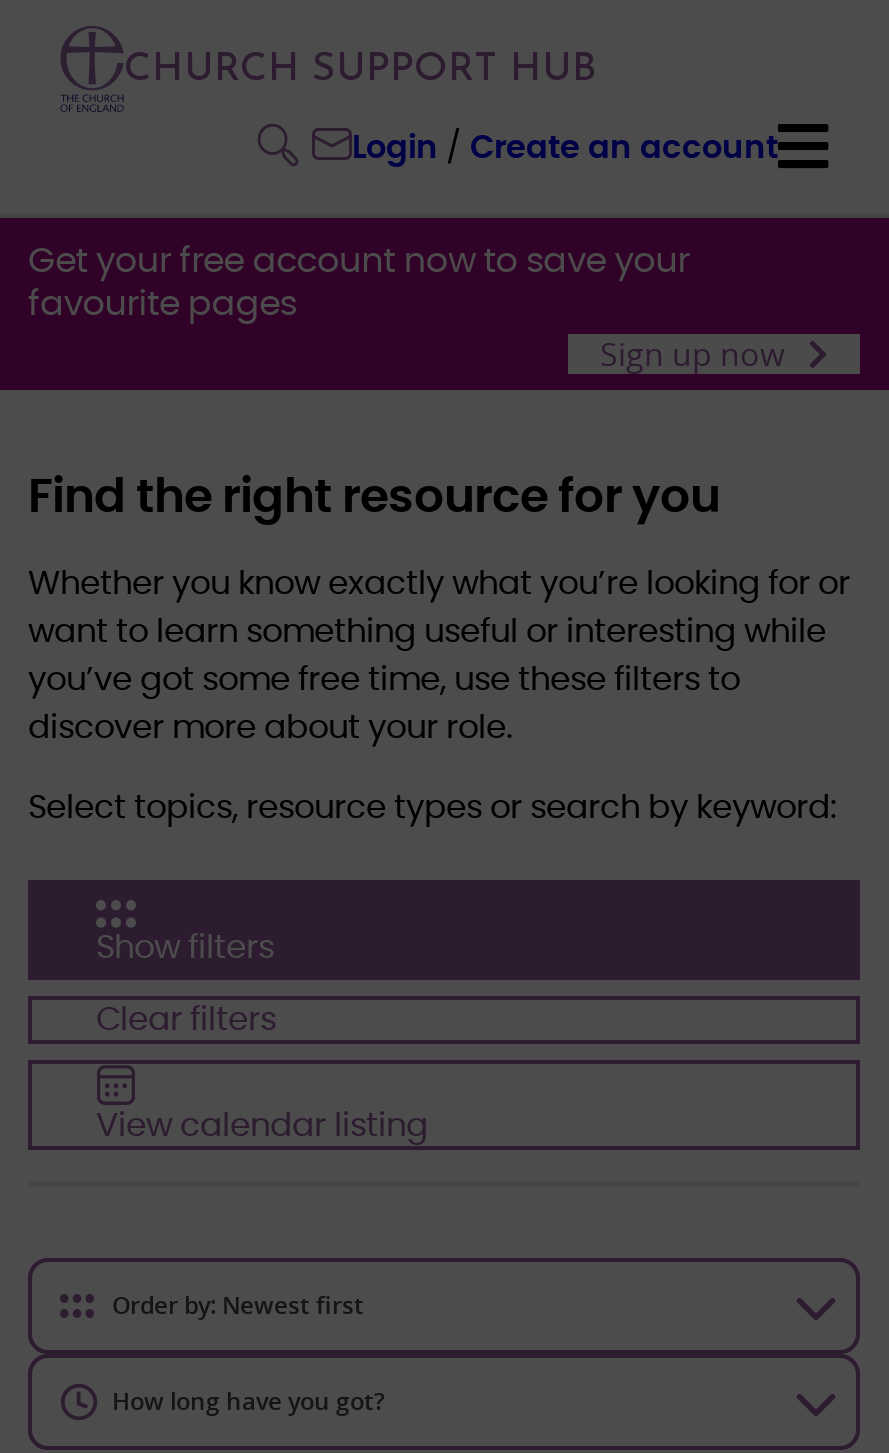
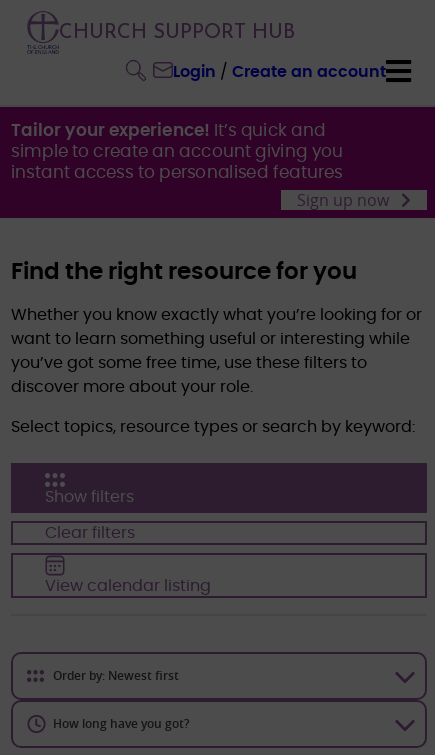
- Get your free account now to save your
- favourite pages
+ Tailor your experience! It’s quick and
+ simple to create an account giving you
+ instant access to personalised features
